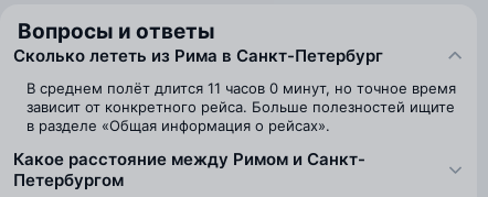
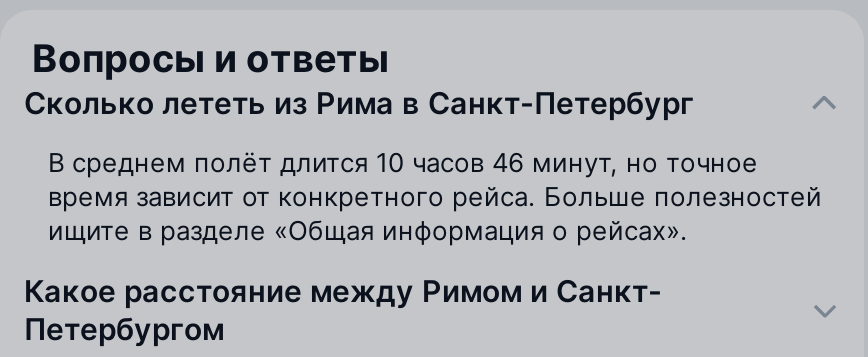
- В среднем полёт длится 11 часов 0 минут, но точное время
- зависит от конкретного рейса. Больше полезностей ищите
- в разделе «Общая информация о рейсах».
+ В среднем полёт длится 10 часов 46 минут, но точное
+ время зависит от конкретного рейса. Больше полезностей
+ ищите в разделе «Общая информация о рейсах».
